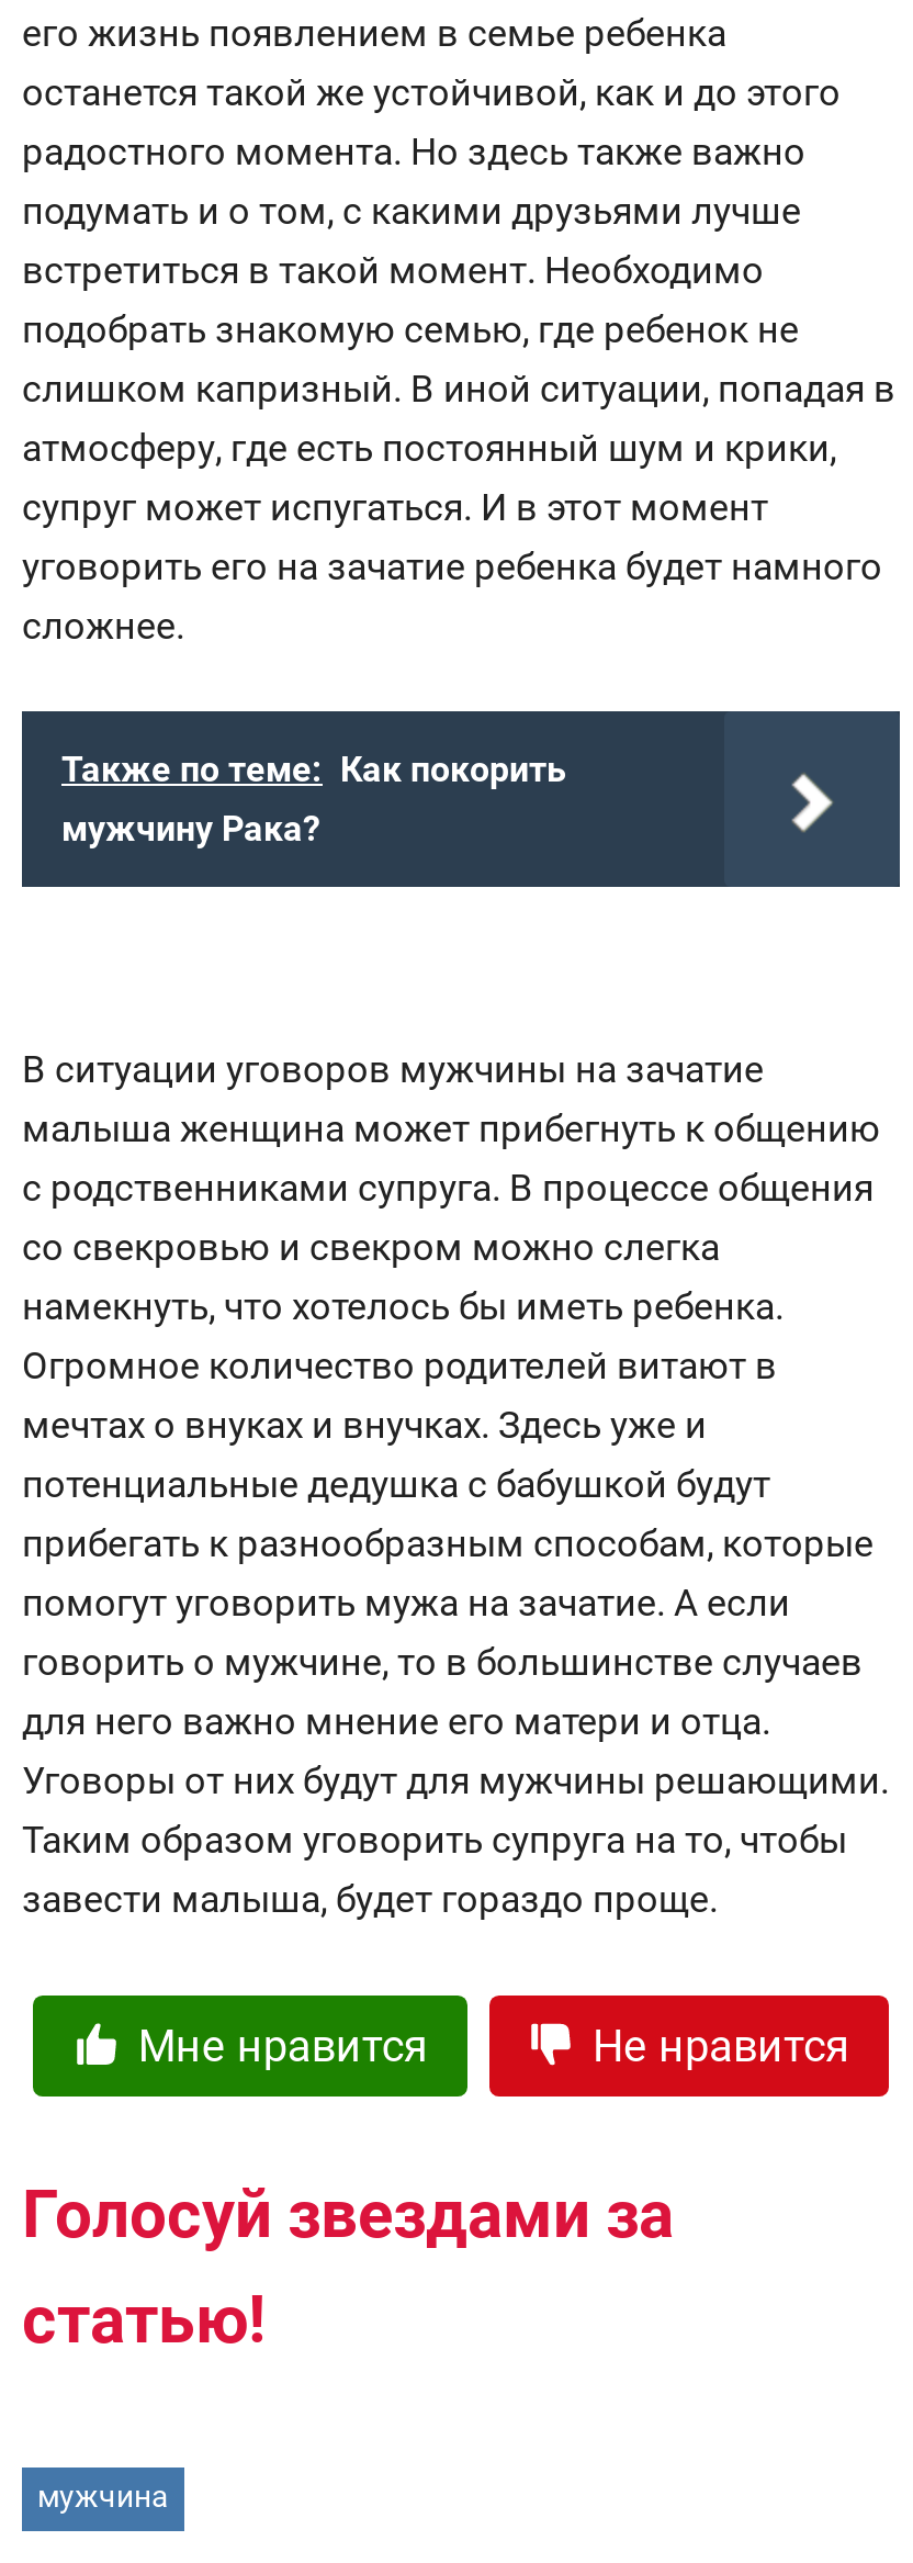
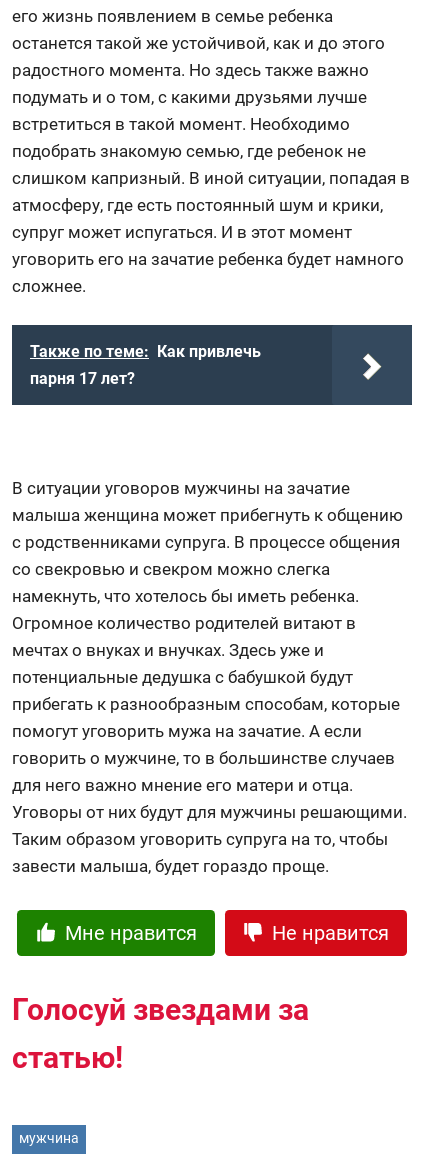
- Также по теме: Как покорить
- мужчину Рака?
+ Также по теме: Как привлечь
+ парня 17 лет?
